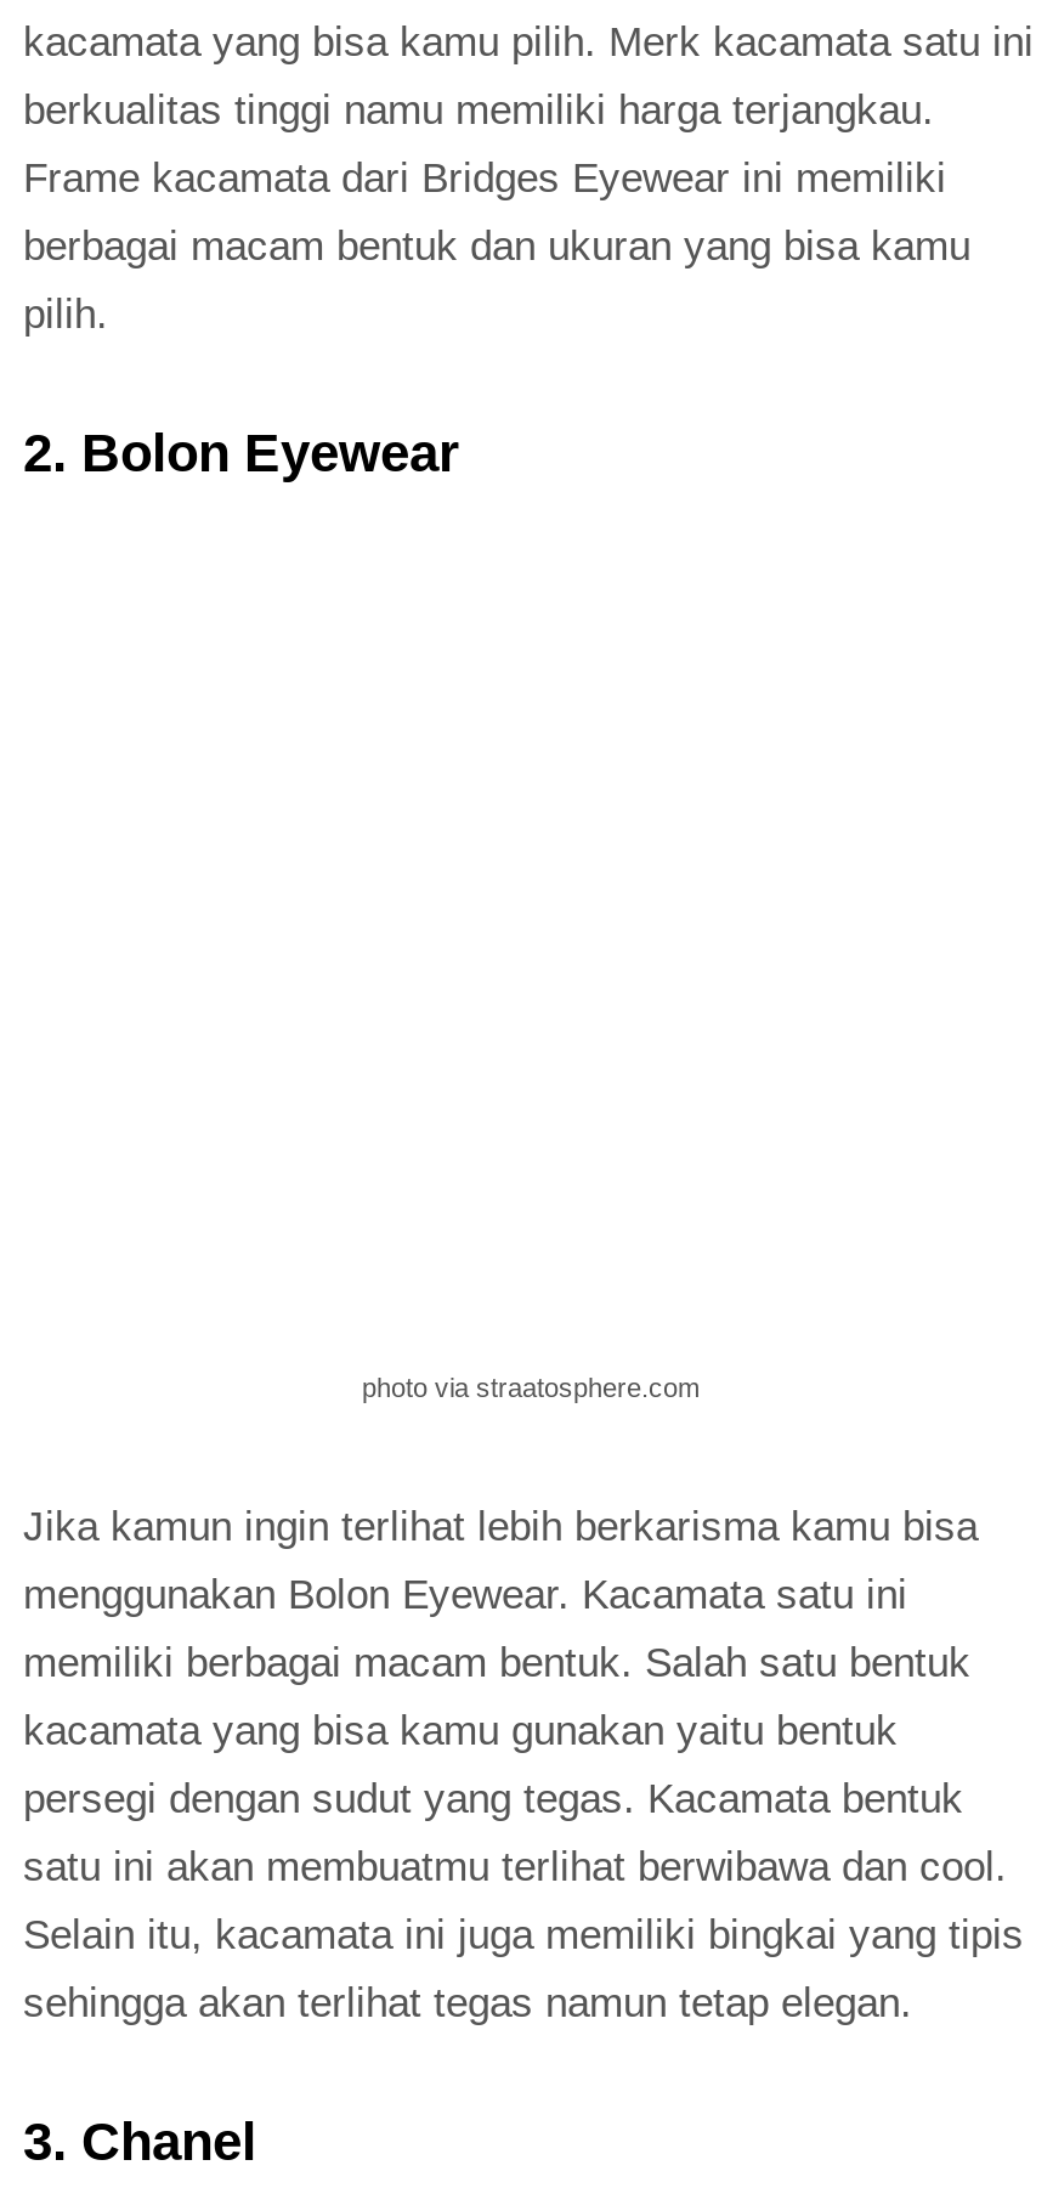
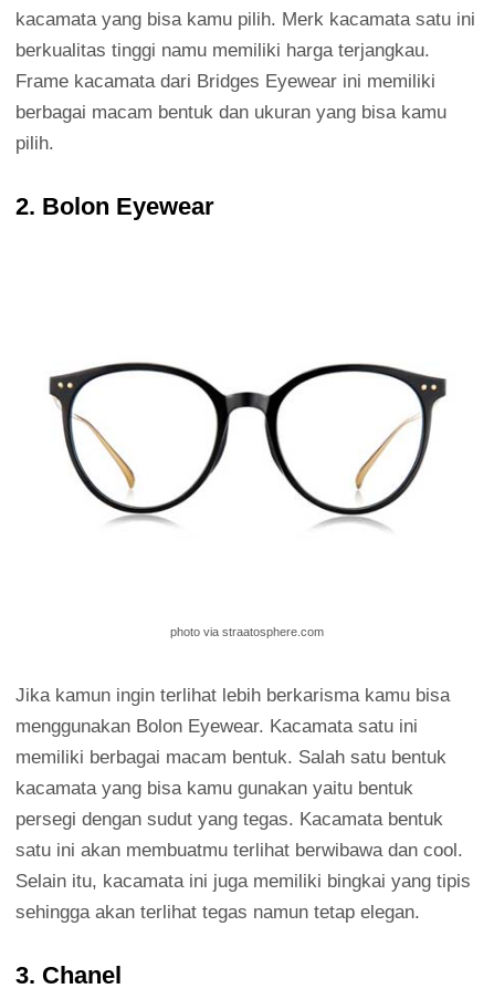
+ [image]
